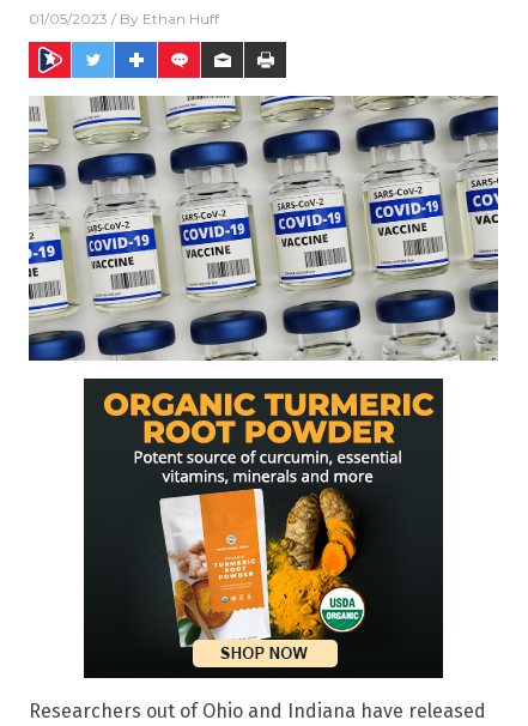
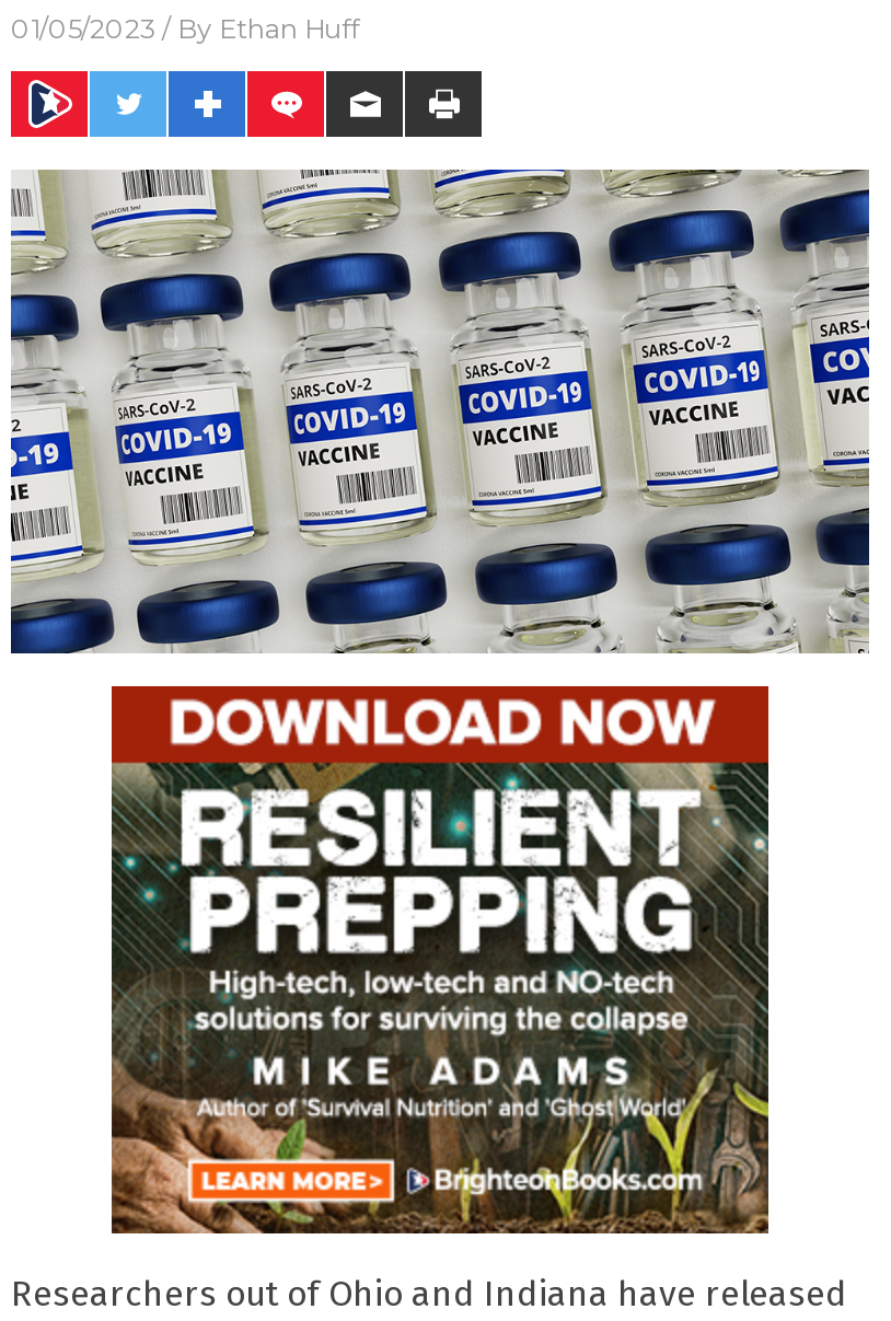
- [image]
+ [image]
